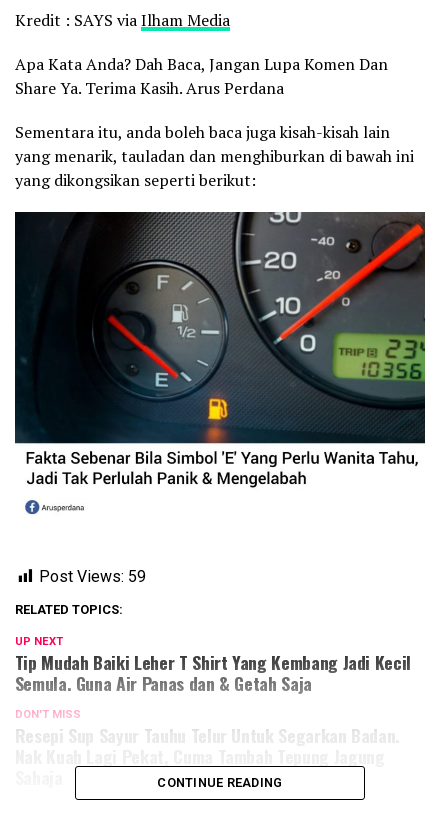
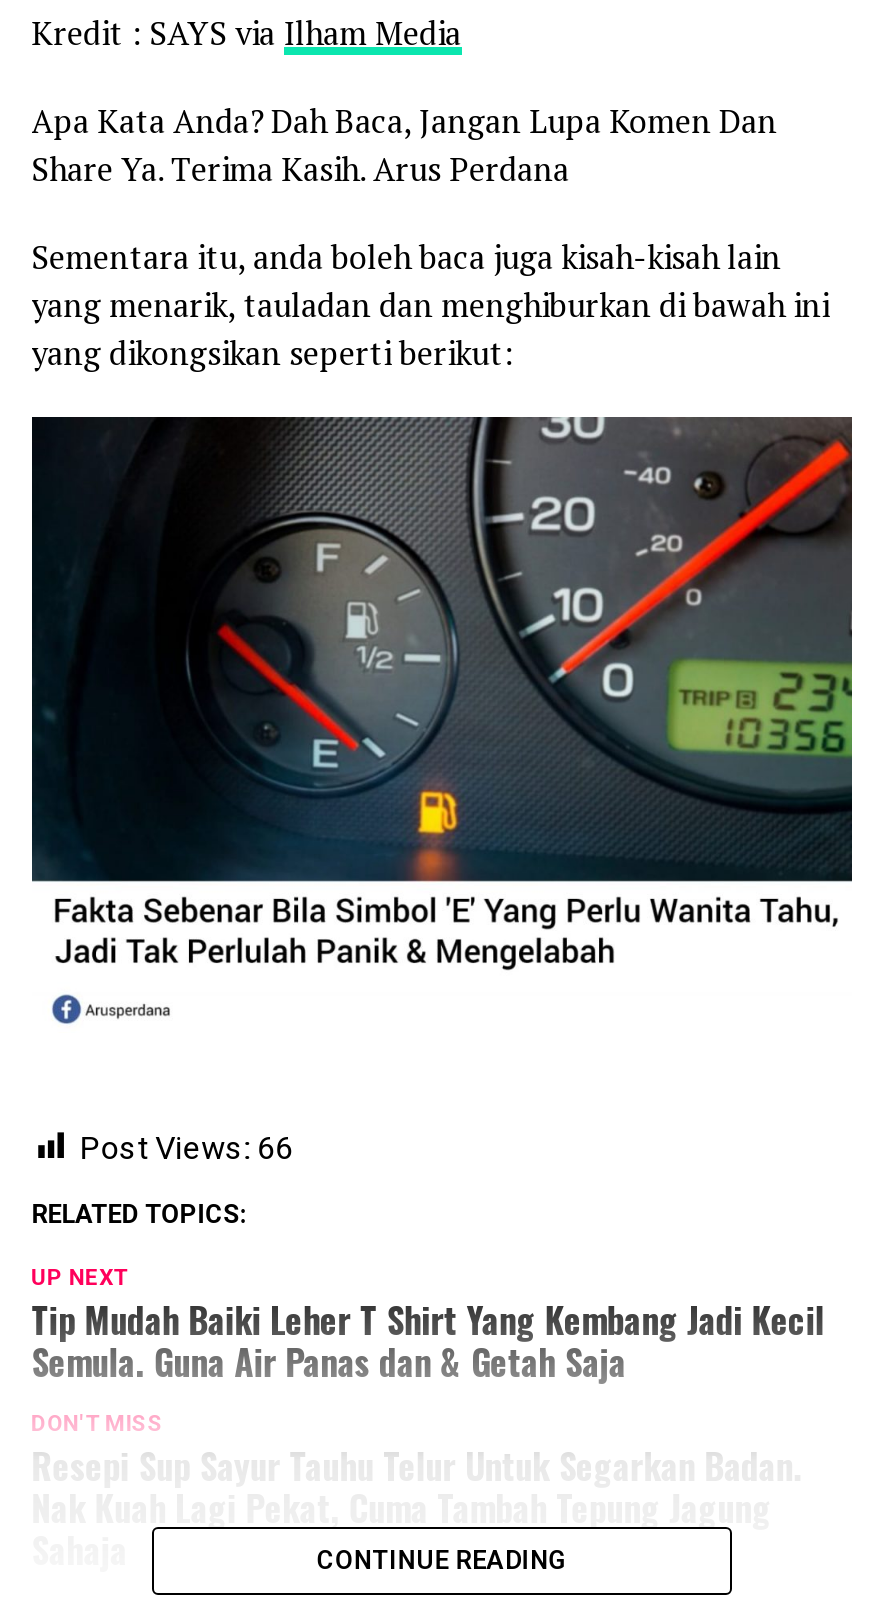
- Post Views: 59
+ Post Views: 66
